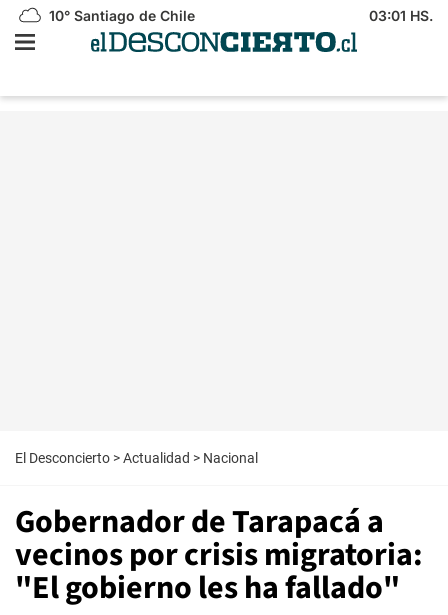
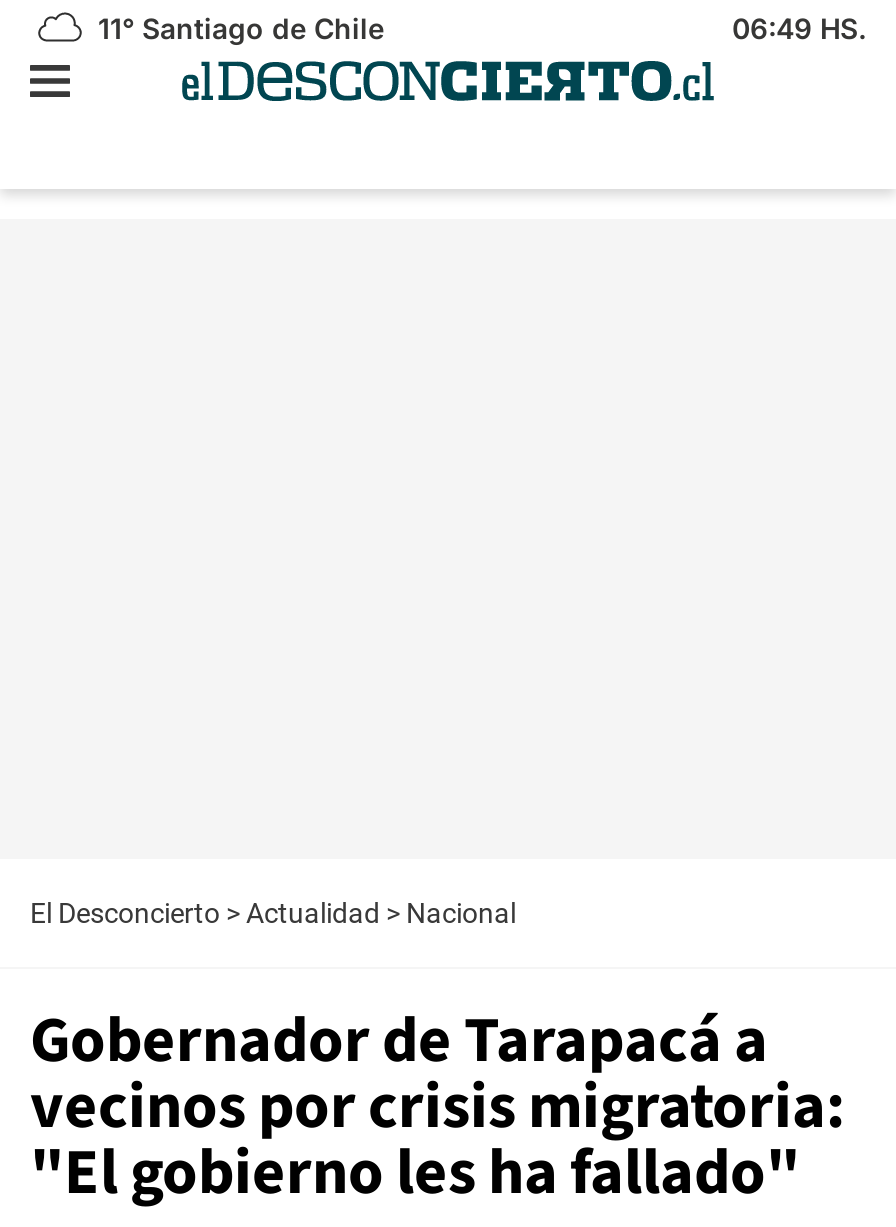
- 10° Santiago de Chile
+ 11° Santiago de Chile

- 03:01 HS.
+ 06:49 HS.
